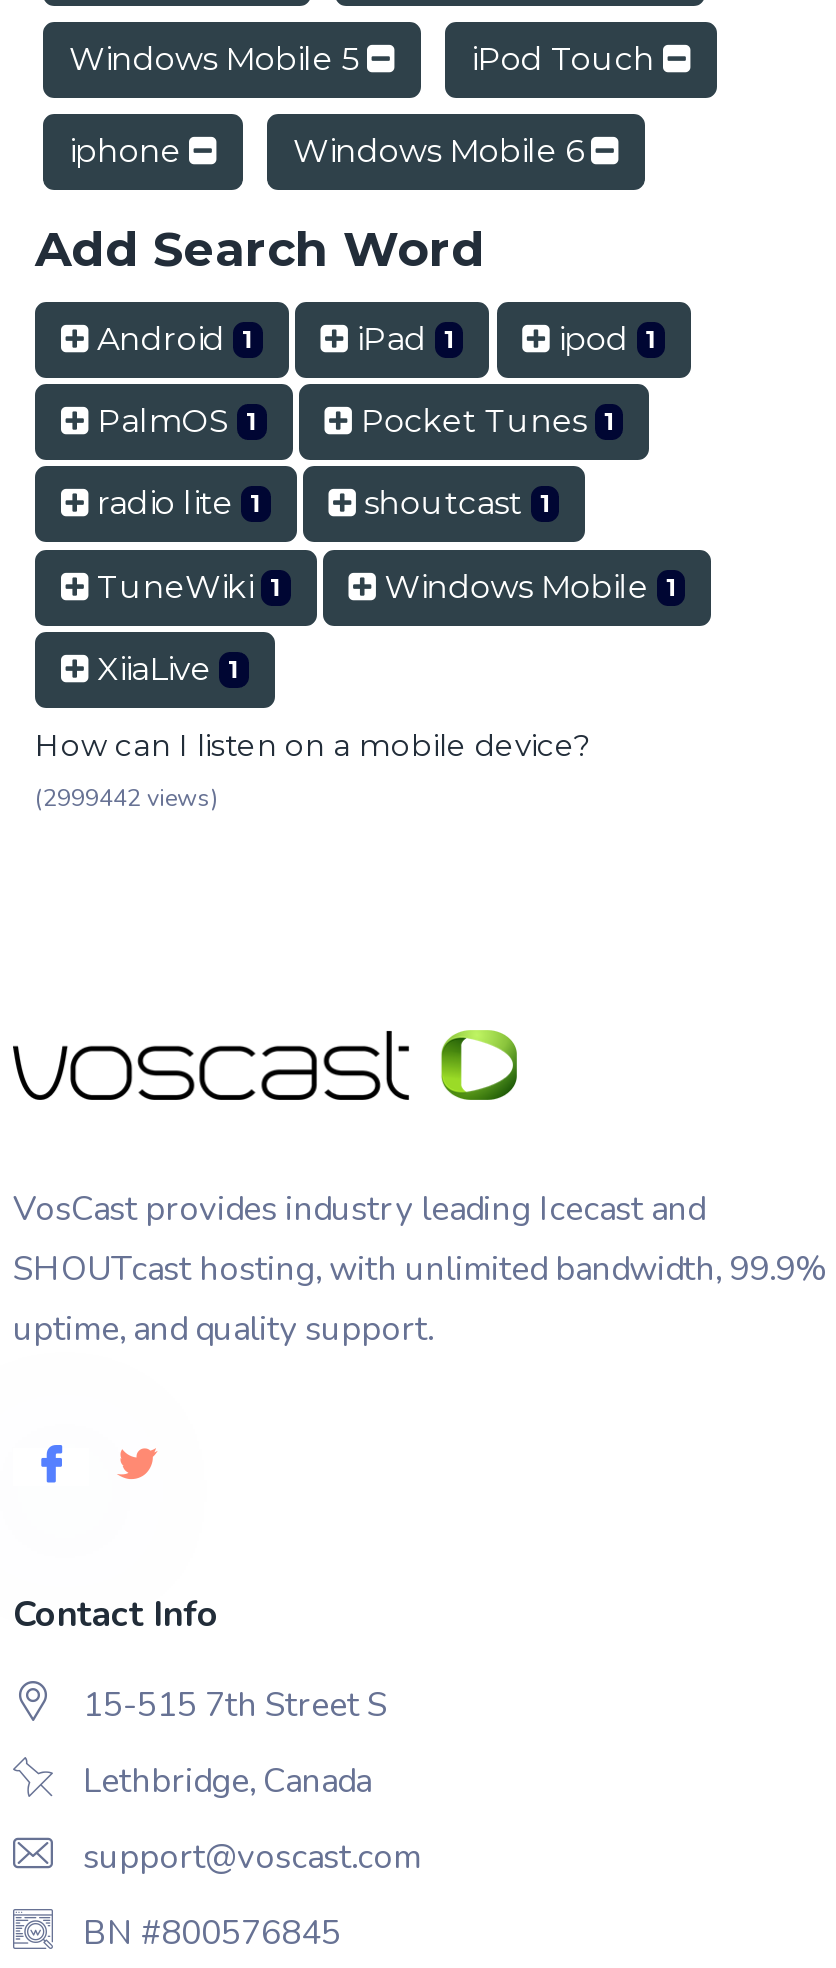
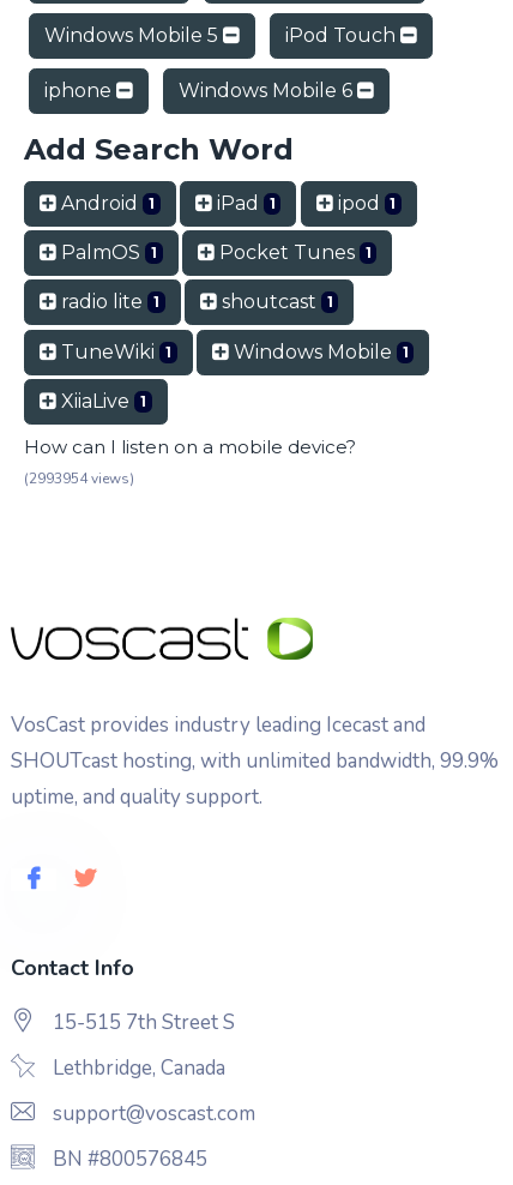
- (2999442 views)
+ (2993954 views)
